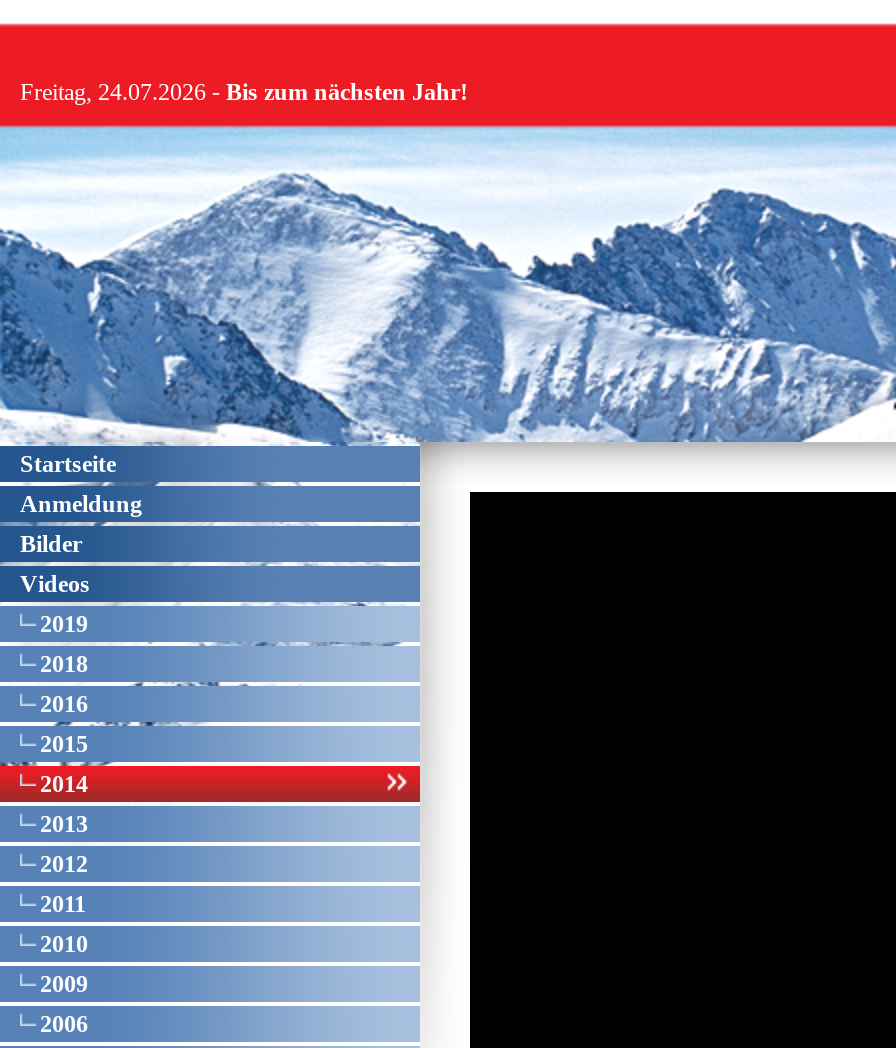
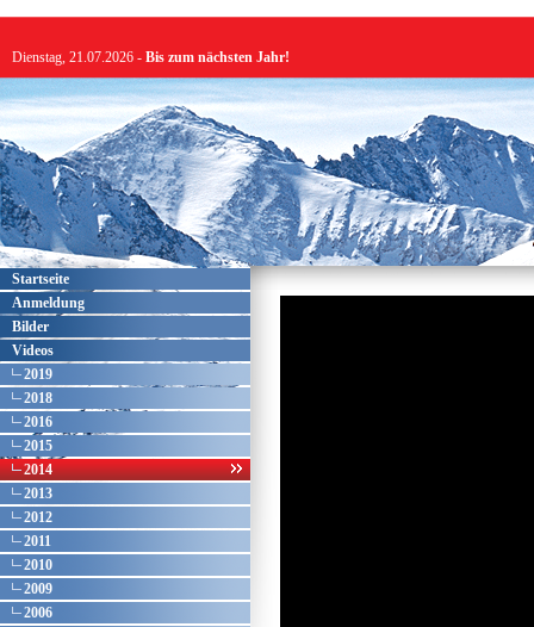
- Freitag, 24.07.2026 - Bis zum nächsten Jahr!
+ Dienstag, 21.07.2026 - Bis zum nächsten Jahr!
